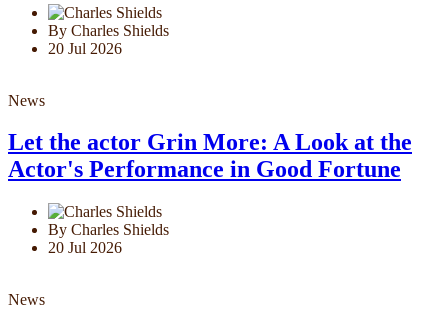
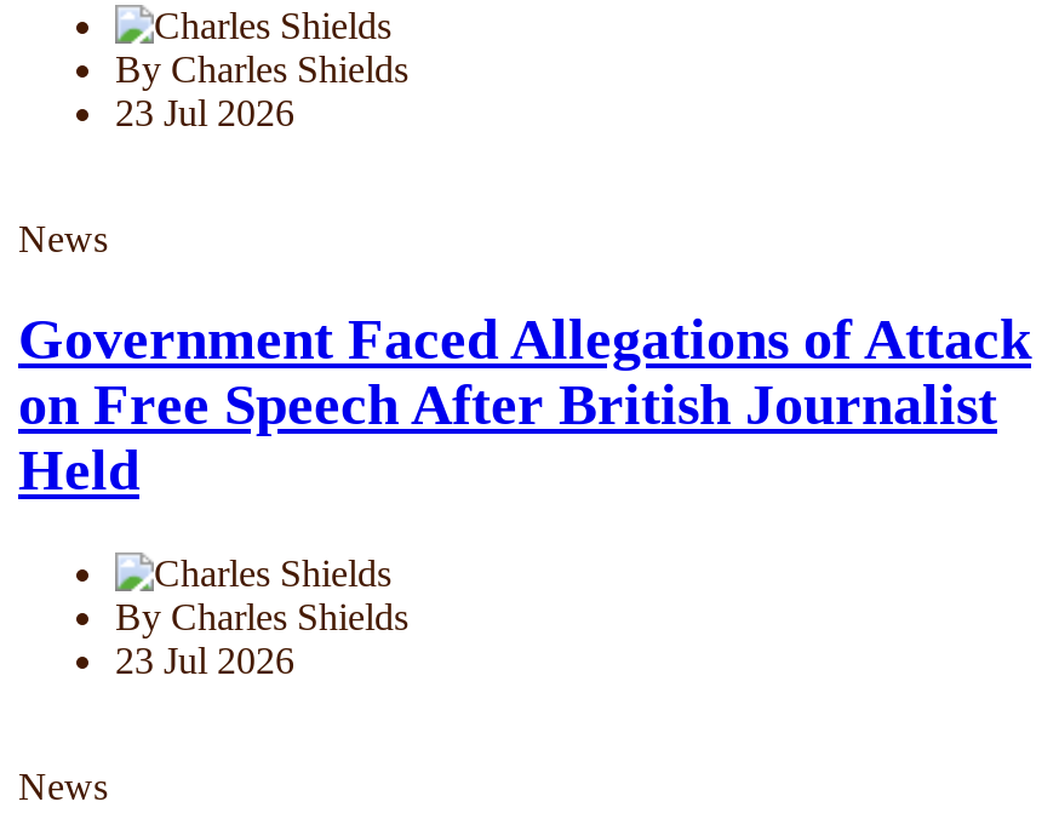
- 20 Jul 2026
+ 23 Jul 2026

- Let the actor Grin More: A Look at the
- Actor's Performance in Good Fortune
+ Government Faced Allegations of Attack
+ on Free Speech After British Journalist
+ Held

- 20 Jul 2026
+ 23 Jul 2026
